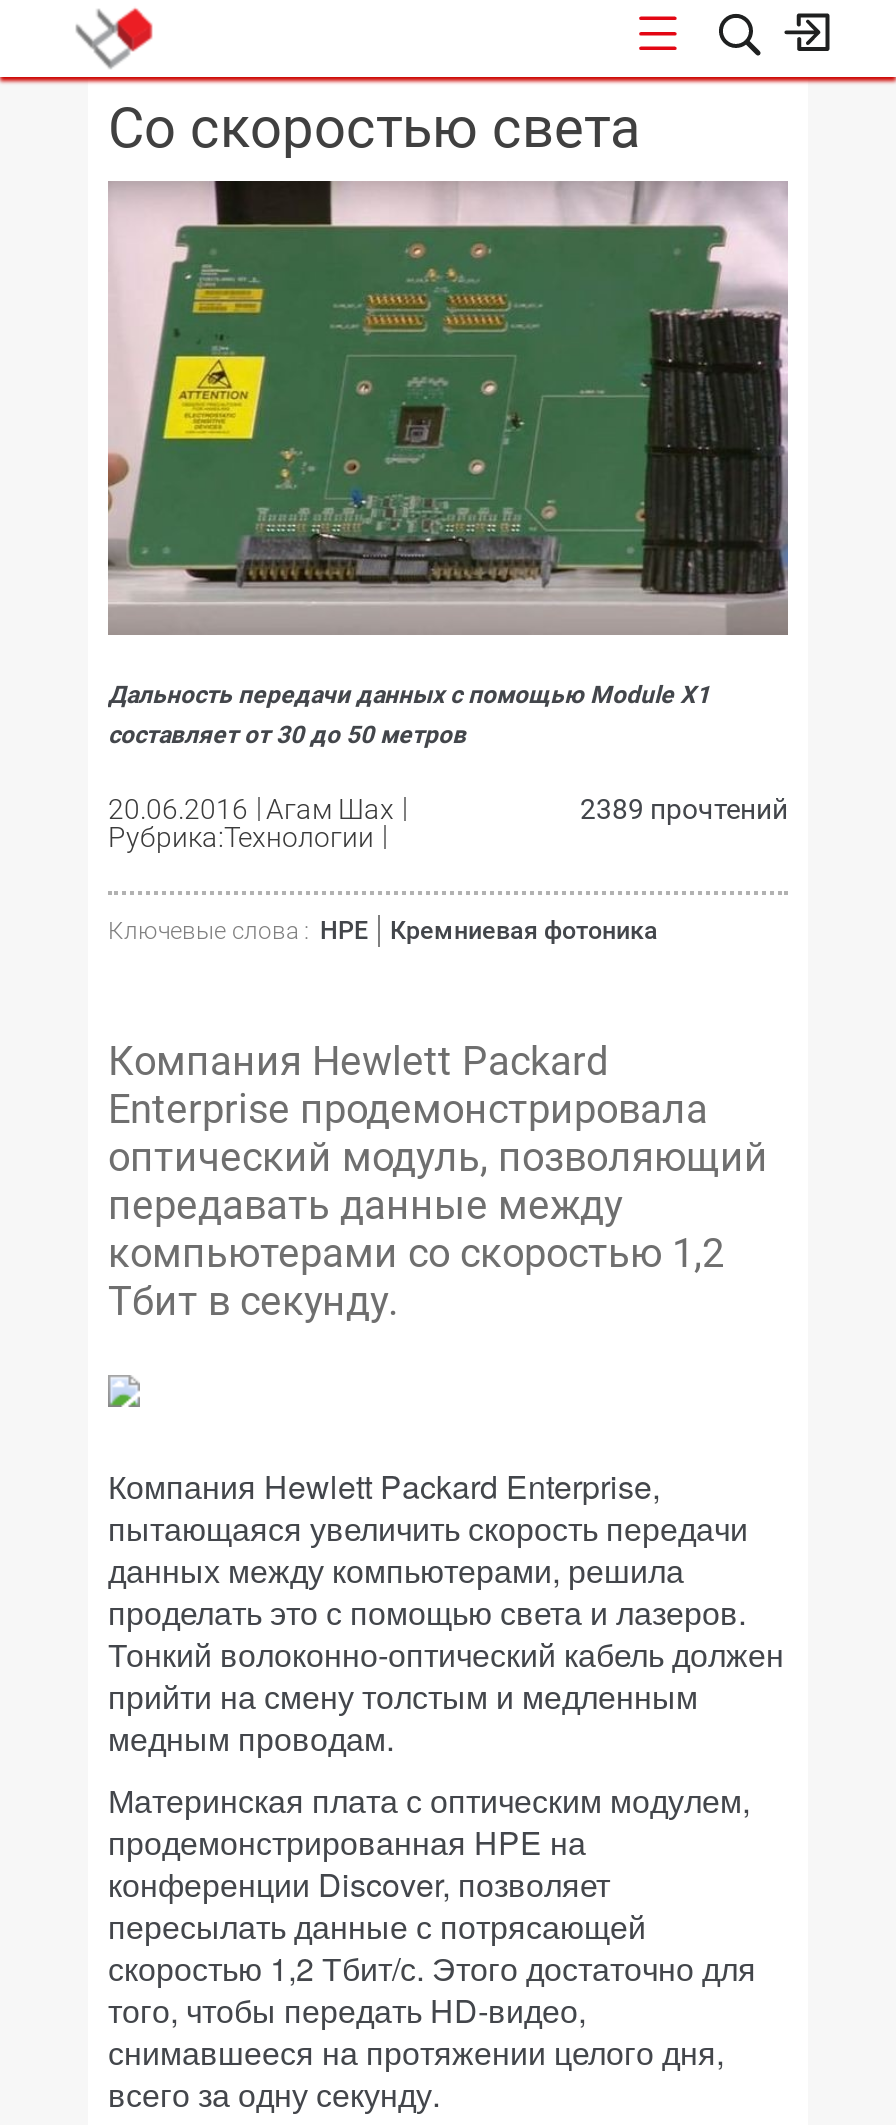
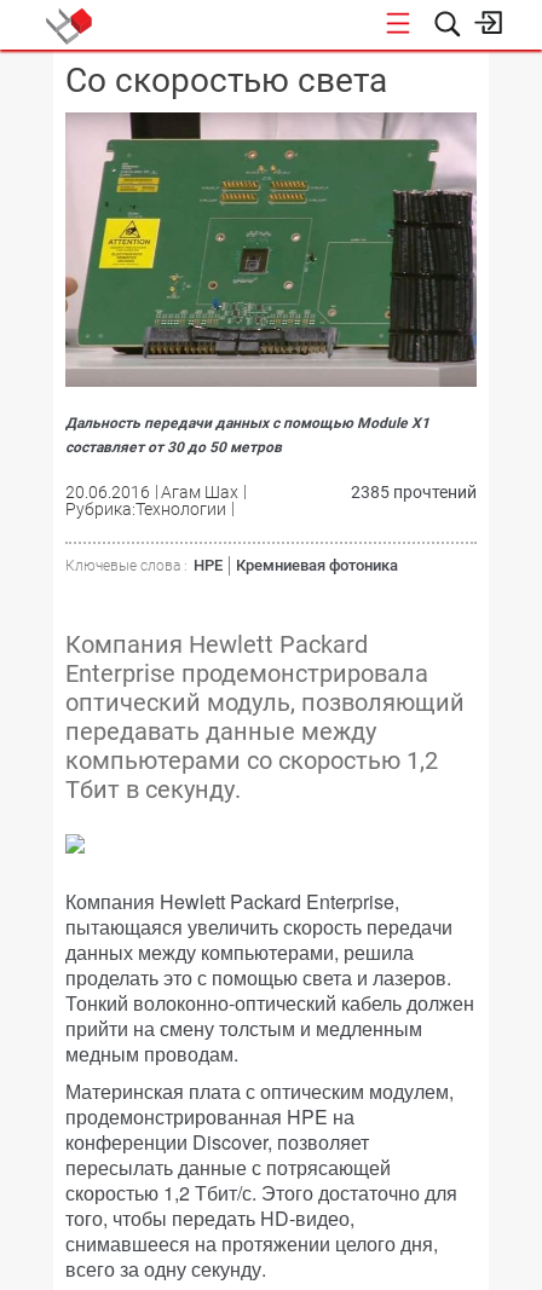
- 2389 прочтений
+ 2385 прочтений
